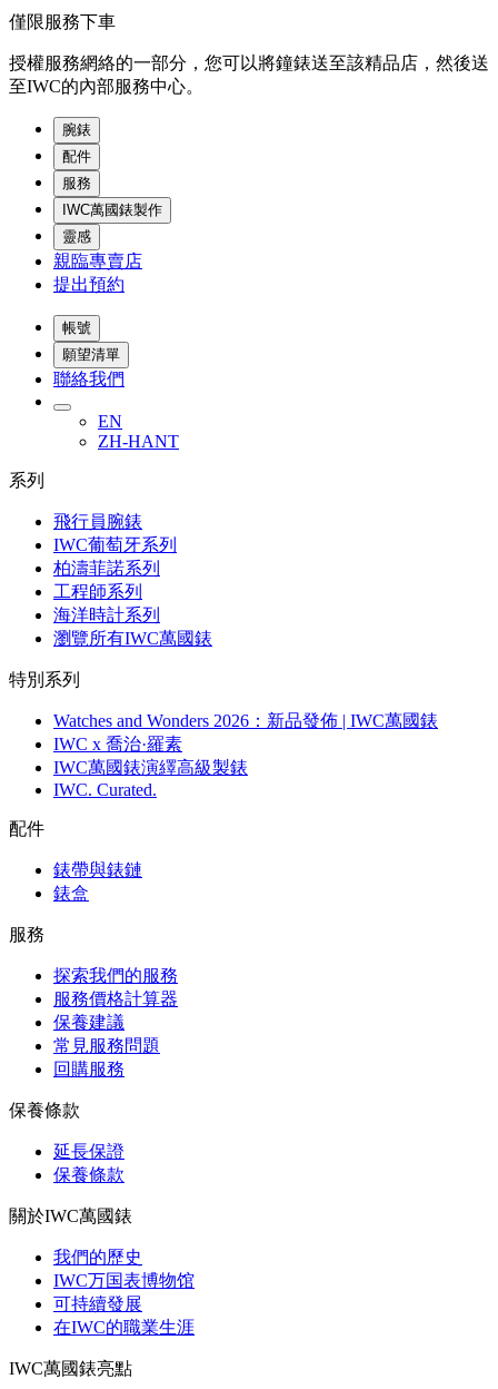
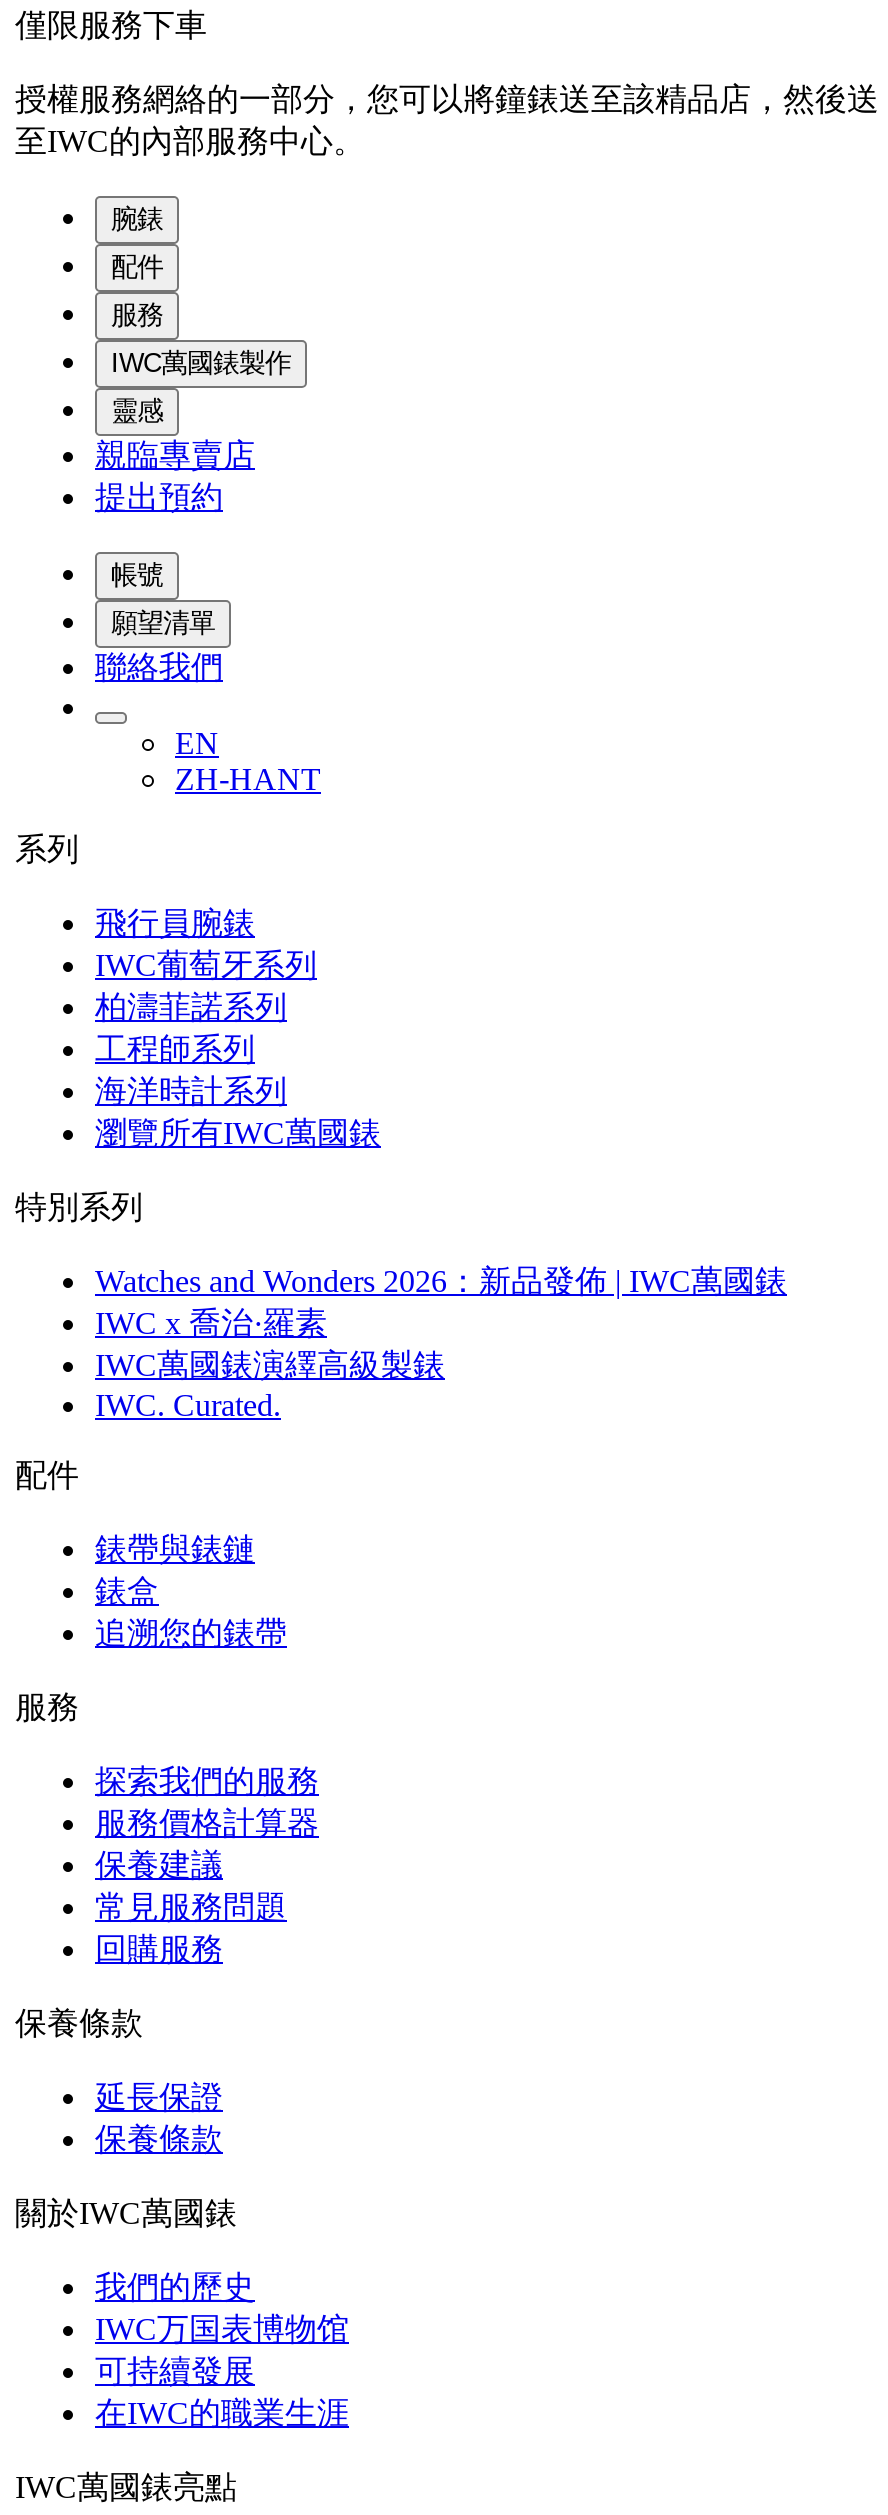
+ 追溯您的錶帶
